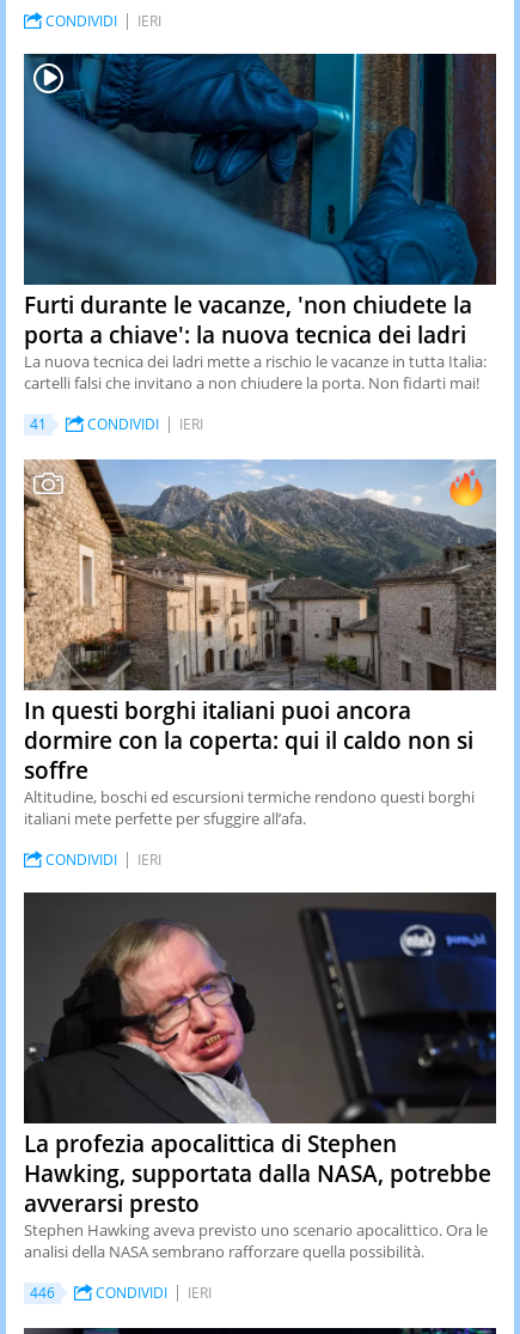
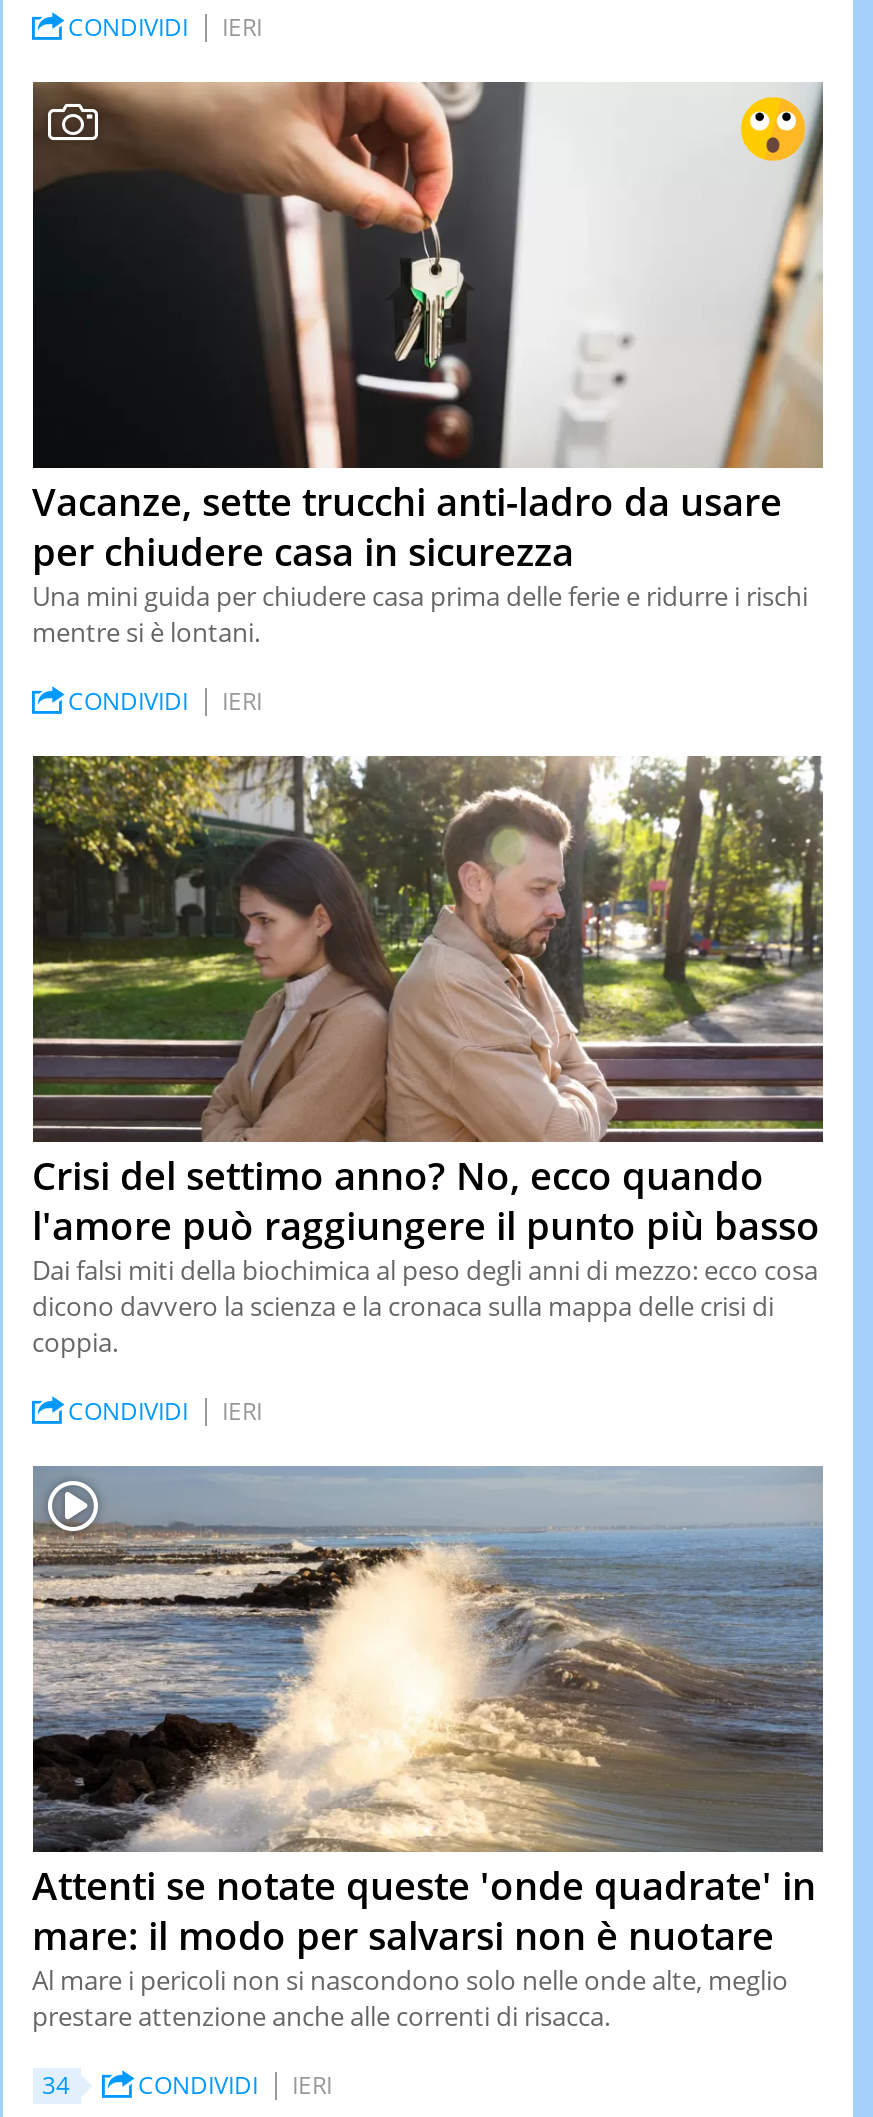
- [image]
- Furti durante le vacanze, 'non chiudete la
- porta a chiave': la nuova tecnica dei ladri
- La nuova tecnica dei ladri mette a rischio le vacanze in tutta Italia:
- cartelli falsi che invitano a non chiudere la porta. Non fidarti mai!
- 41
+ [image]
+ Vacanze, sette trucchi anti-ladro da usare
+ per chiudere casa in sicurezza
+ Una mini guida per chiudere casa prima delle ferie e ridurre i rischi
+ mentre si è lontani.

- [image]
- In questi borghi italiani puoi ancora
- dormire con la coperta: qui il caldo non si
- soffre
- Altitudine, boschi ed escursioni termiche rendono questi borghi
- italiani mete perfette per sfuggire all’afa.
+ [image]
+ Crisi del settimo anno? No, ecco quando
+ l'amore può raggiungere il punto più basso
+ Dai falsi miti della biochimica al peso degli anni di mezzo: ecco cosa
+ dicono davvero la scienza e la cronaca sulla mappa delle crisi di
+ coppia.

- [image]
- La profezia apocalittica di Stephen
- Hawking, supportata dalla NASA, potrebbe
- avverarsi presto
- Stephen Hawking aveva previsto uno scenario apocalittico. Ora le
- analisi della NASA sembrano rafforzare quella possibilità.
+ [image]
+ Attenti se notate queste 'onde quadrate' in
+ mare: il modo per salvarsi non è nuotare
+ Al mare i pericoli non si nascondono solo nelle onde alte, meglio
+ prestare attenzione anche alle correnti di risacca.

- 446 CONDIVIDI IERI
+ 34 CONDIVIDI IERI
